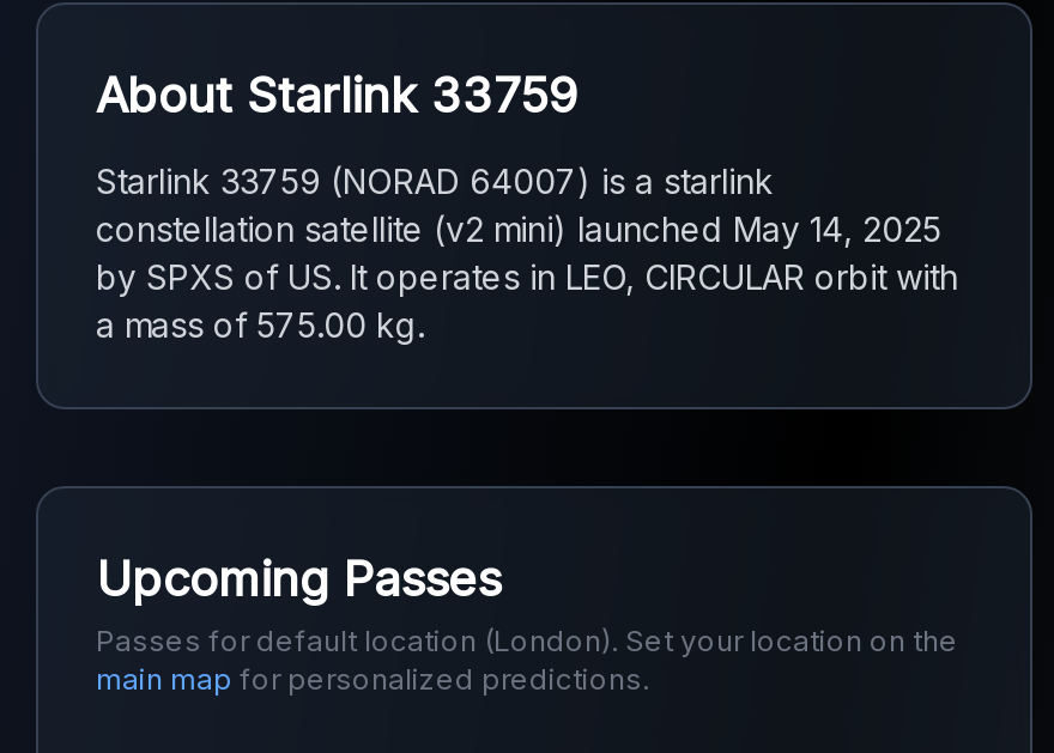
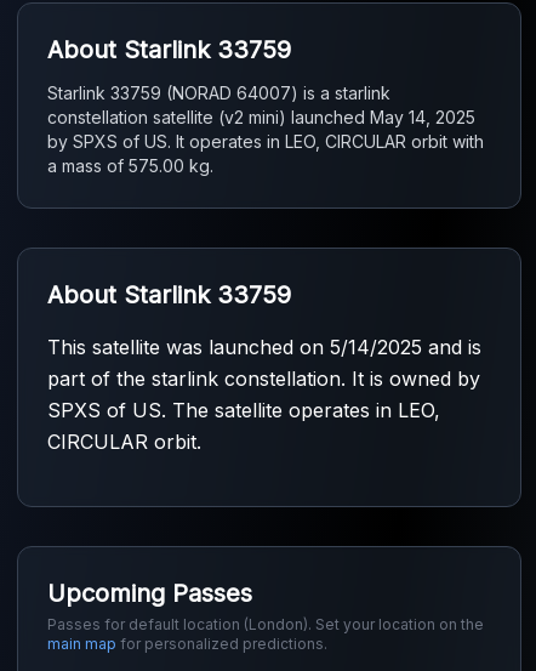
+ About Starlink 33759
+ This satellite was launched on 5/14/2025 and is
+ part of the starlink constellation. It is owned by
+ SPXS of US. The satellite operates in LEO,
+ CIRCULAR orbit.
